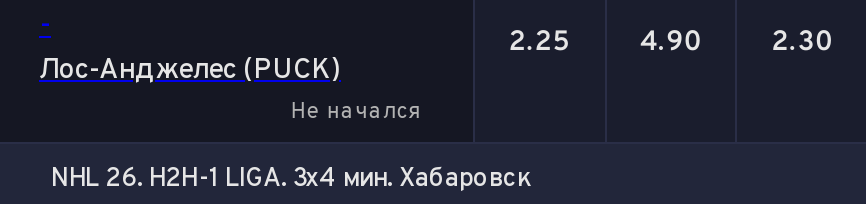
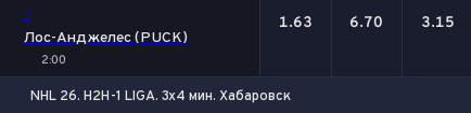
- 2.25
- 4.90
- 2.30
+ 1.63
+ 6.70
+ 3.15

- Не начался
+ 2:00
